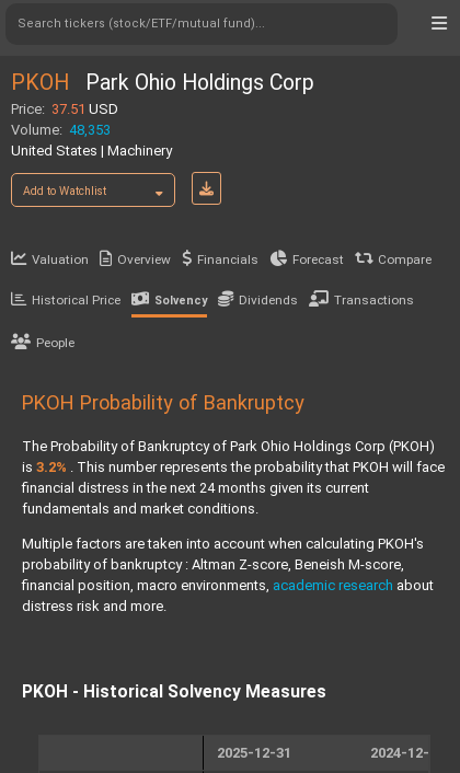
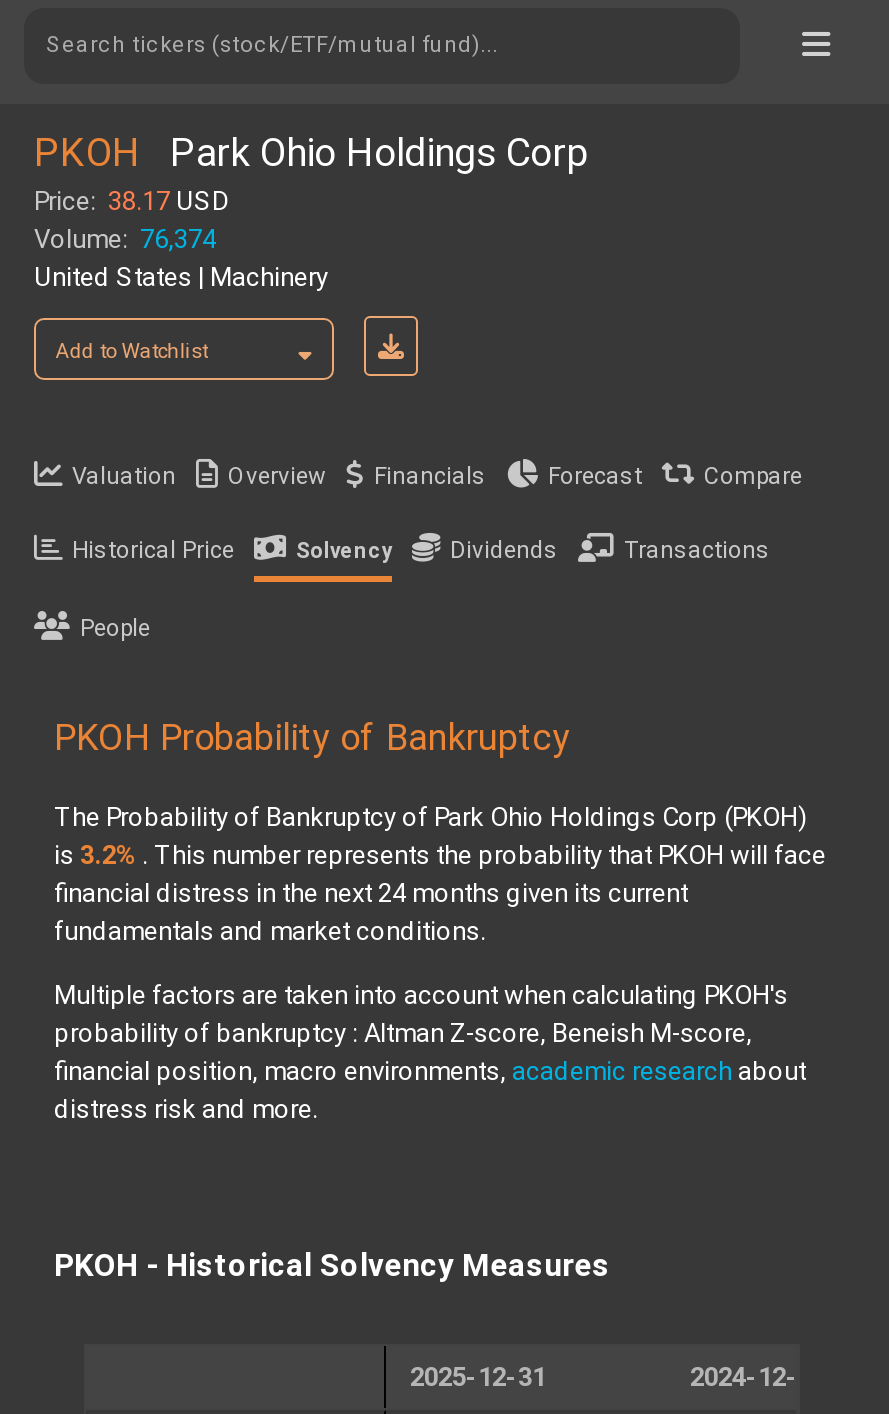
- Price: 37.51 USD
+ Price: 38.17 USD

- Volume: 48,353
+ Volume: 76,374
